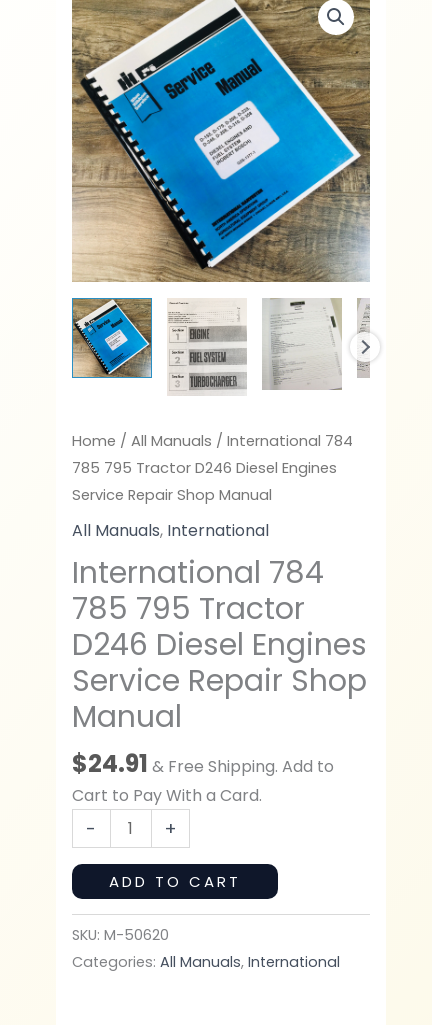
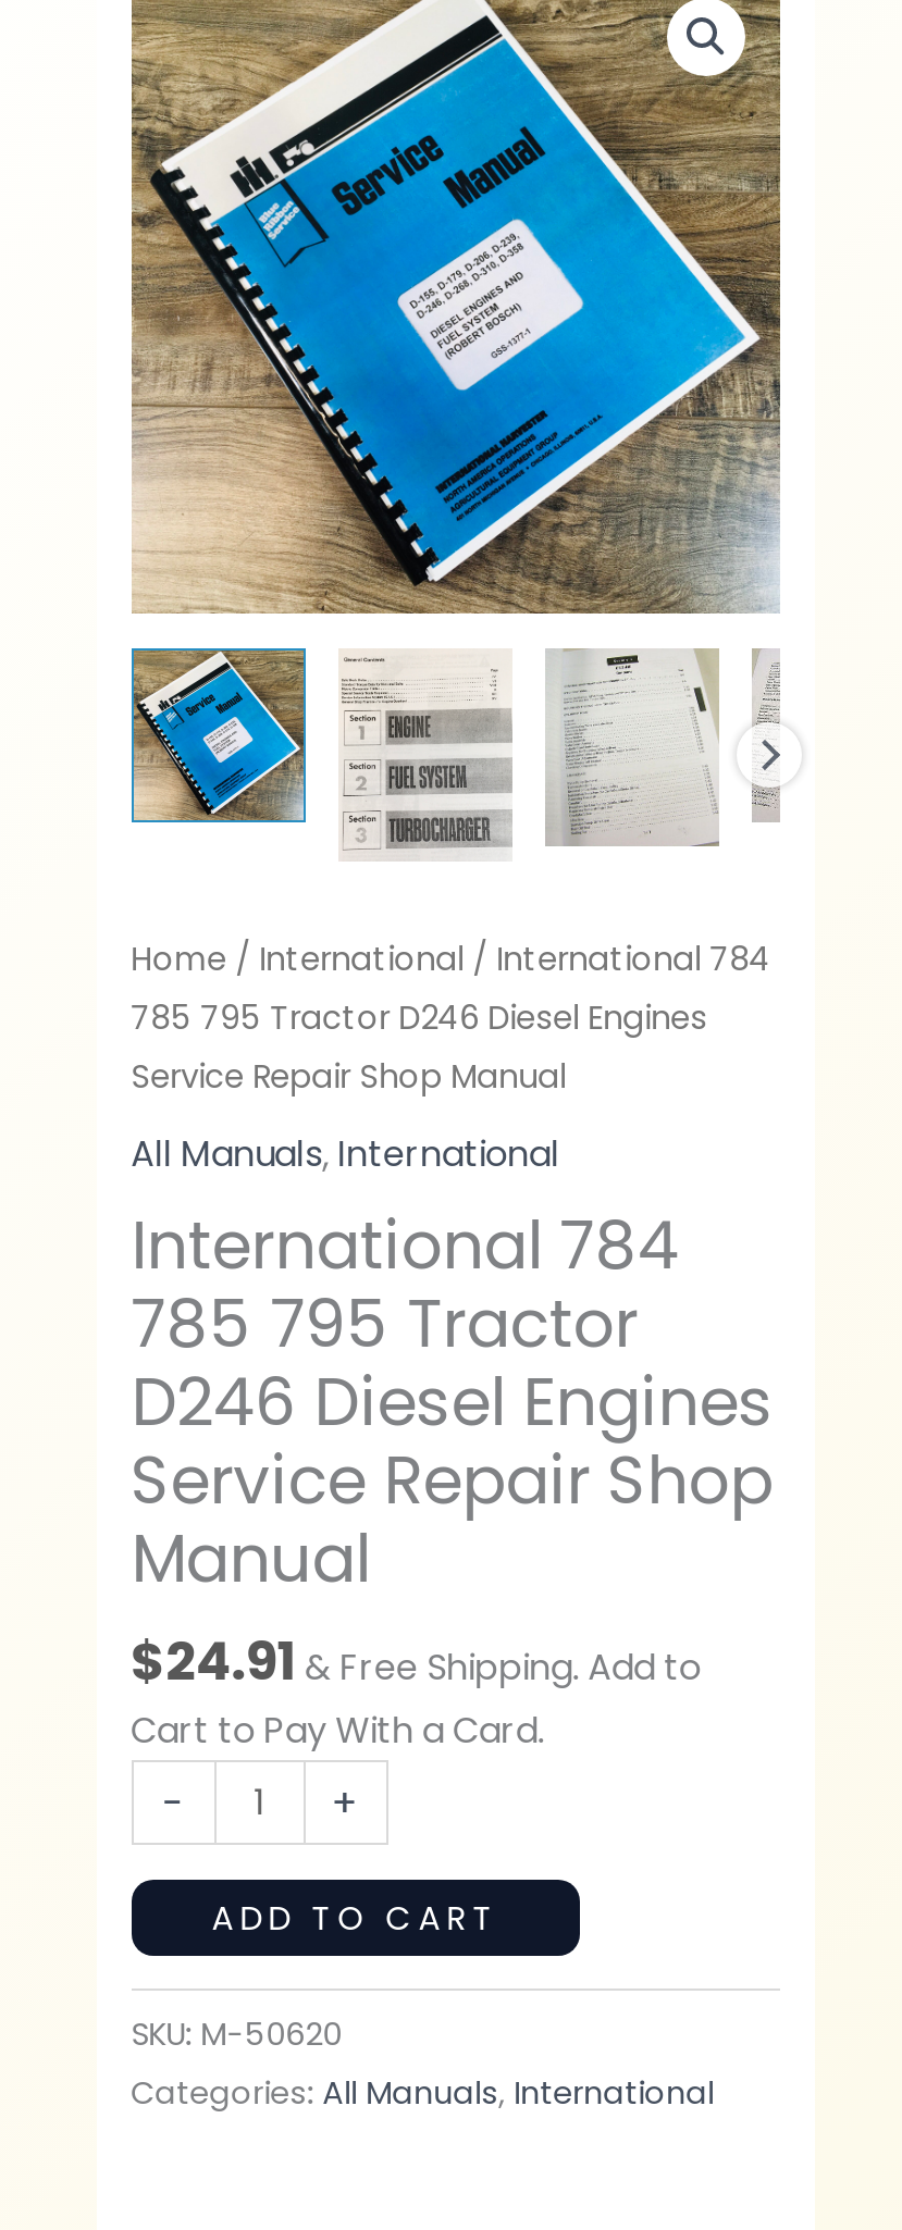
- Home / All Manuals / International 784
+ Home / International / International 784
